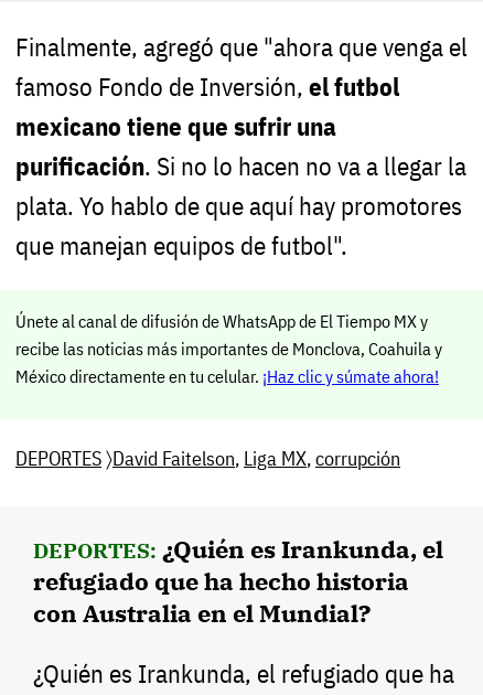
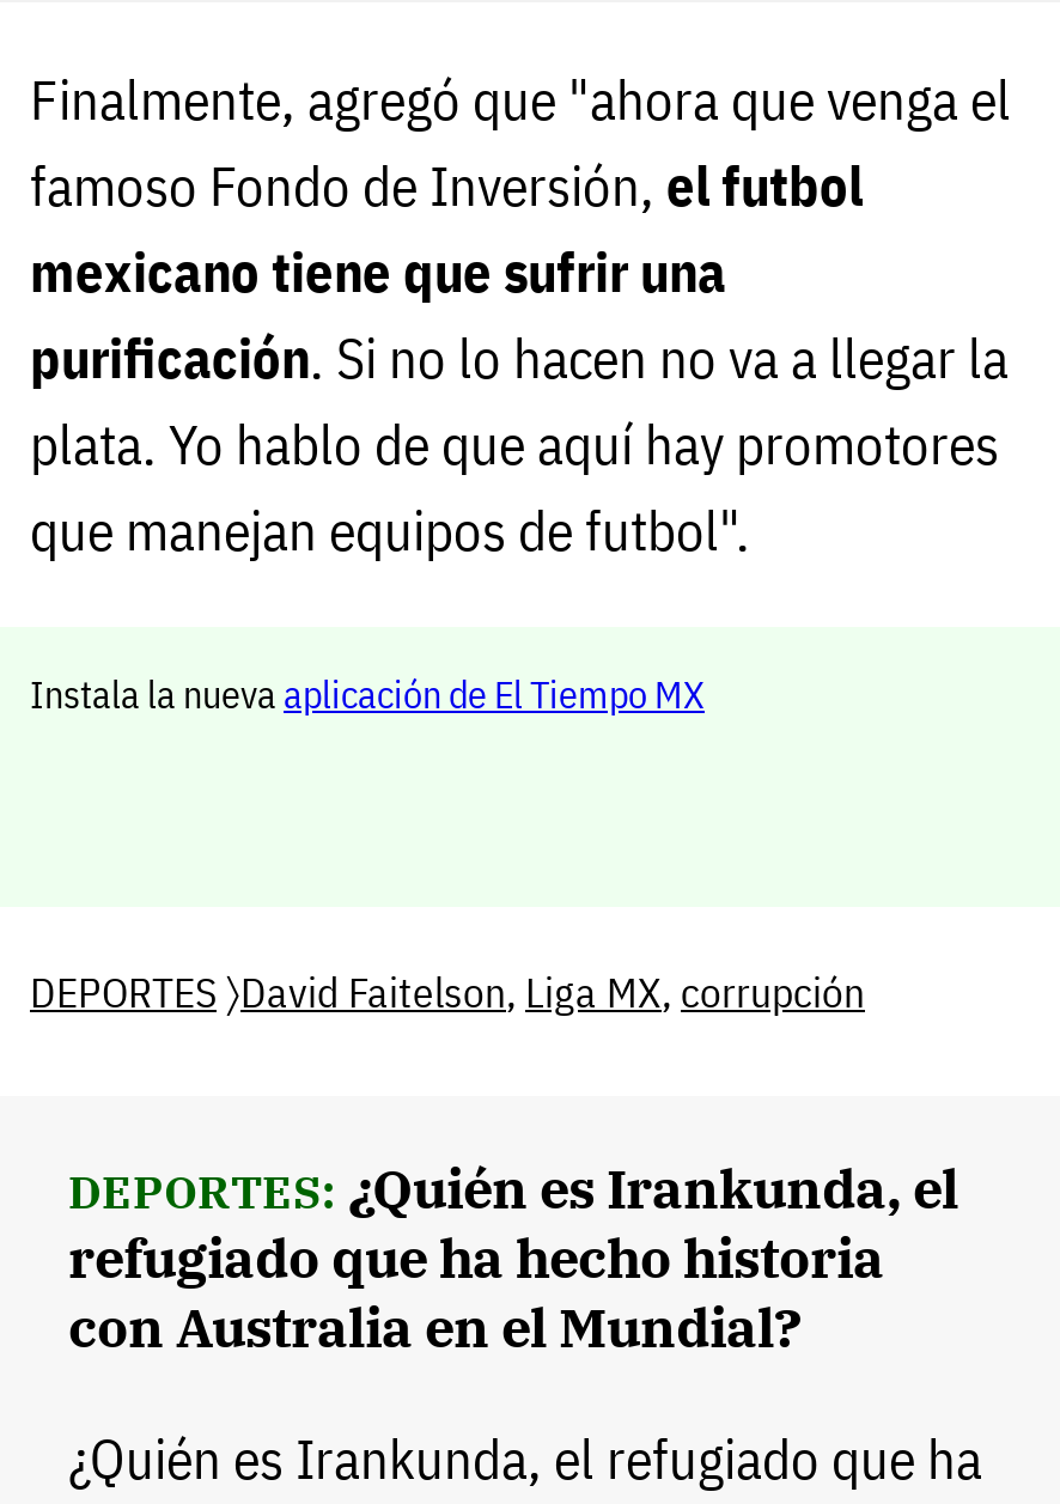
- Únete al canal de difusión de WhatsApp de El Tiempo MX y
- recibe las noticias más importantes de Monclova, Coahuila y
- México directamente en tu celular. ¡Haz clic y súmate ahora!
+ Instala la nueva aplicación de El Tiempo MX
